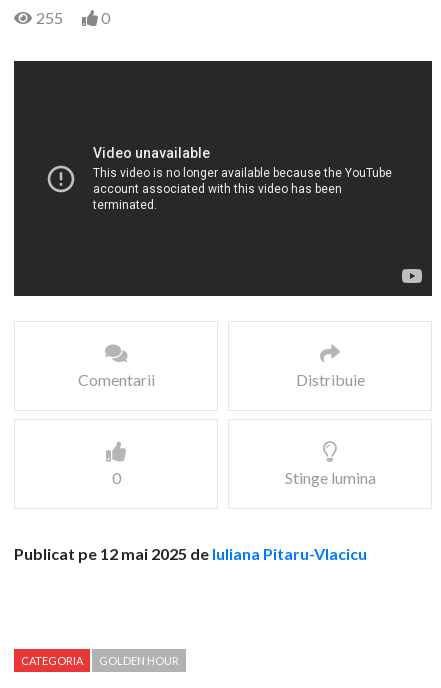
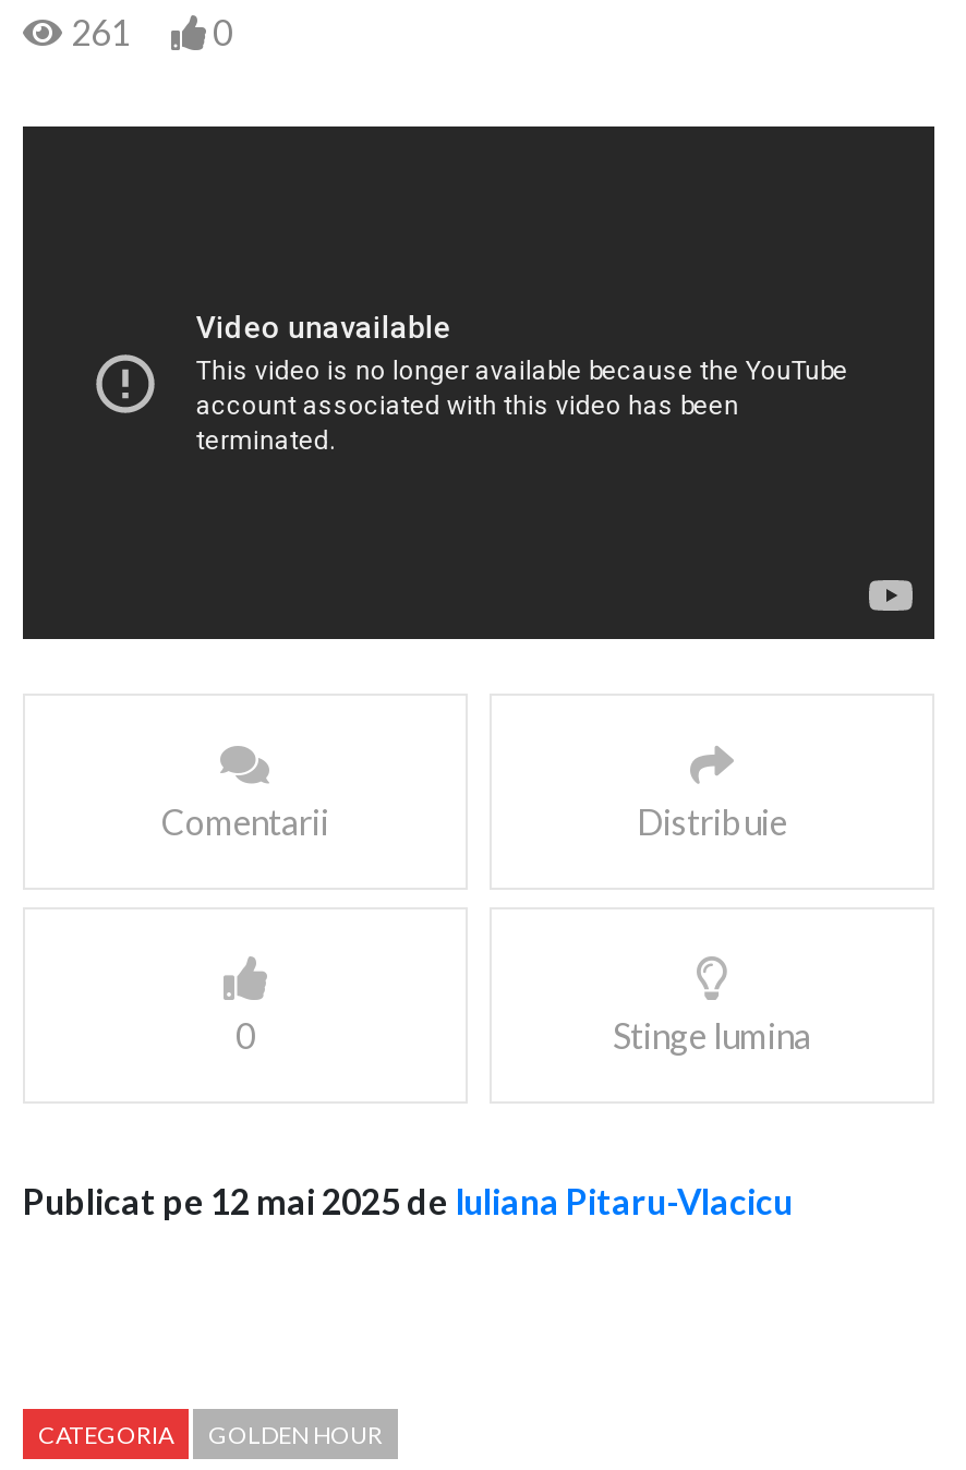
- 255 0
+ 261 0
